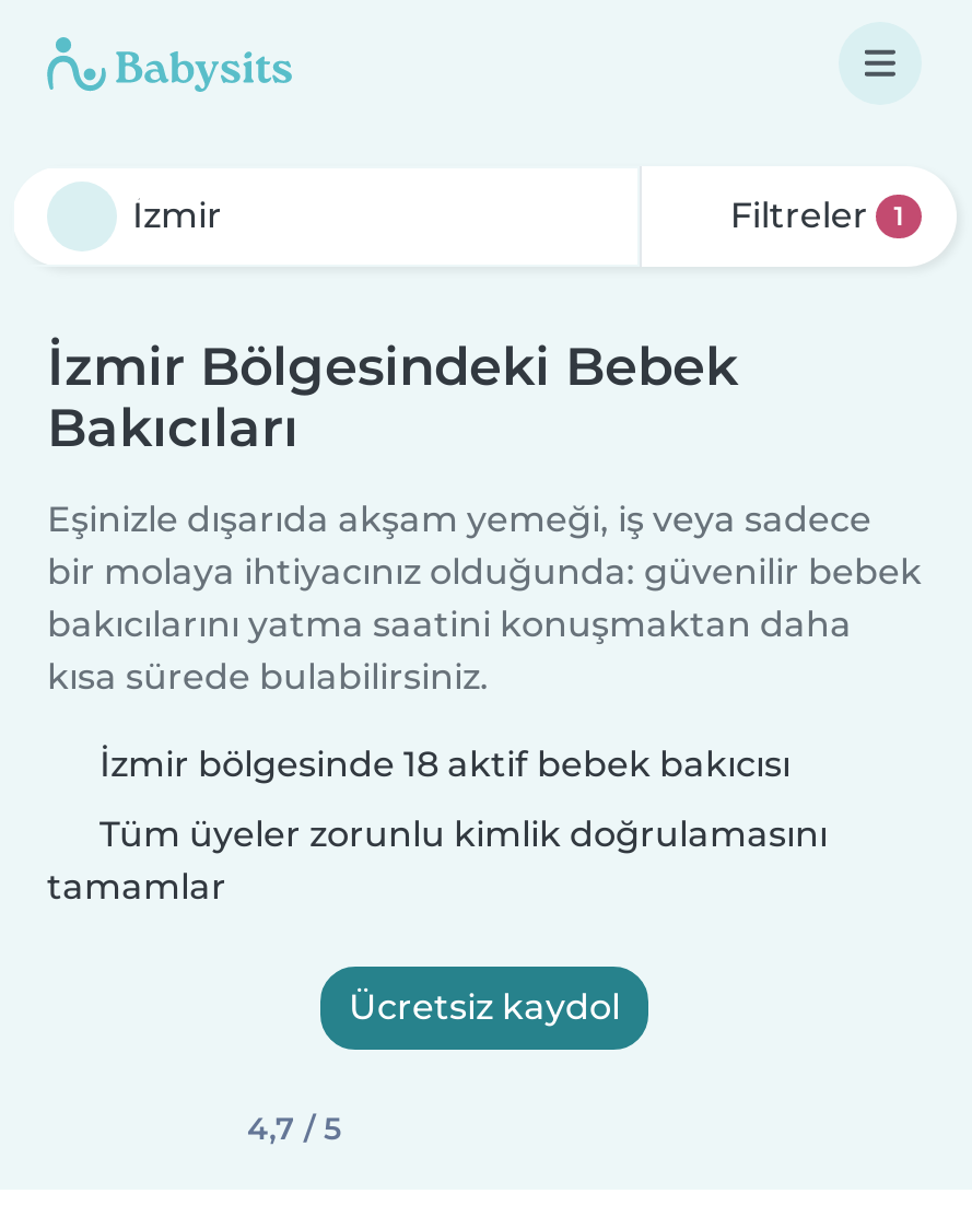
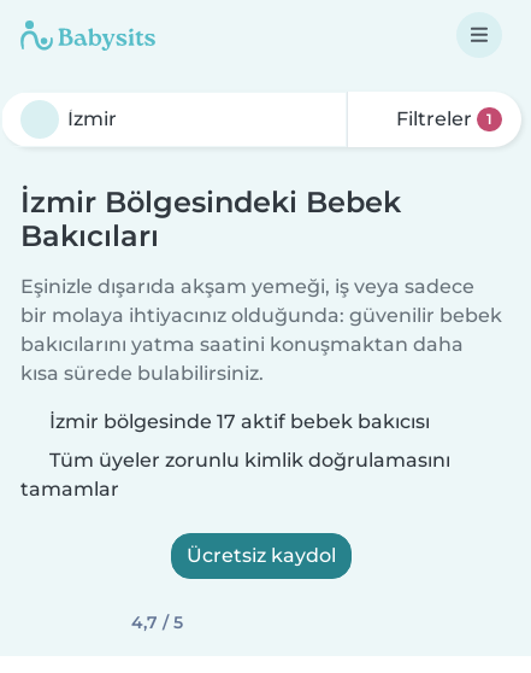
- İzmir bölgesinde 18 aktif bebek bakıcısı
+ İzmir bölgesinde 17 aktif bebek bakıcısı
